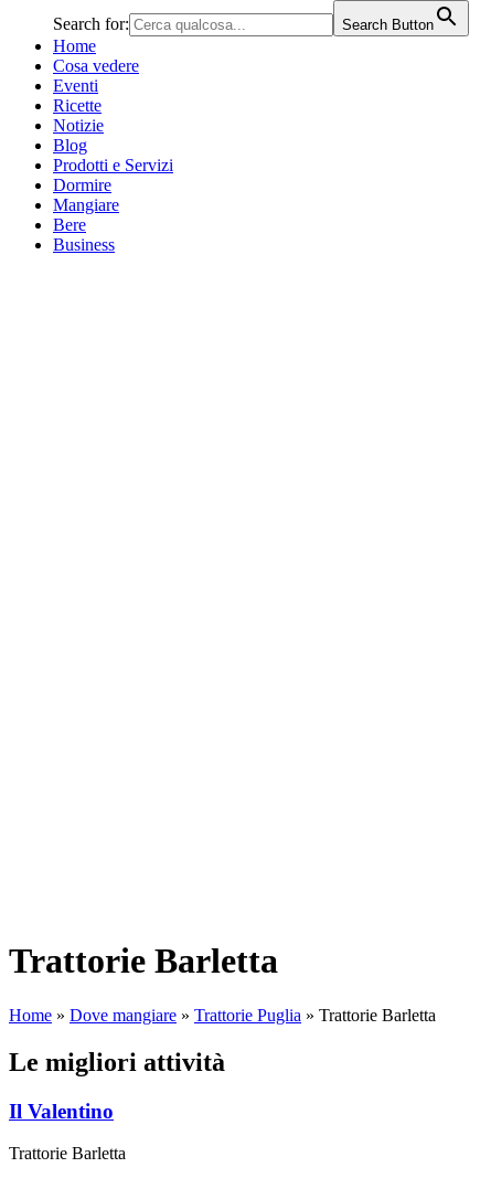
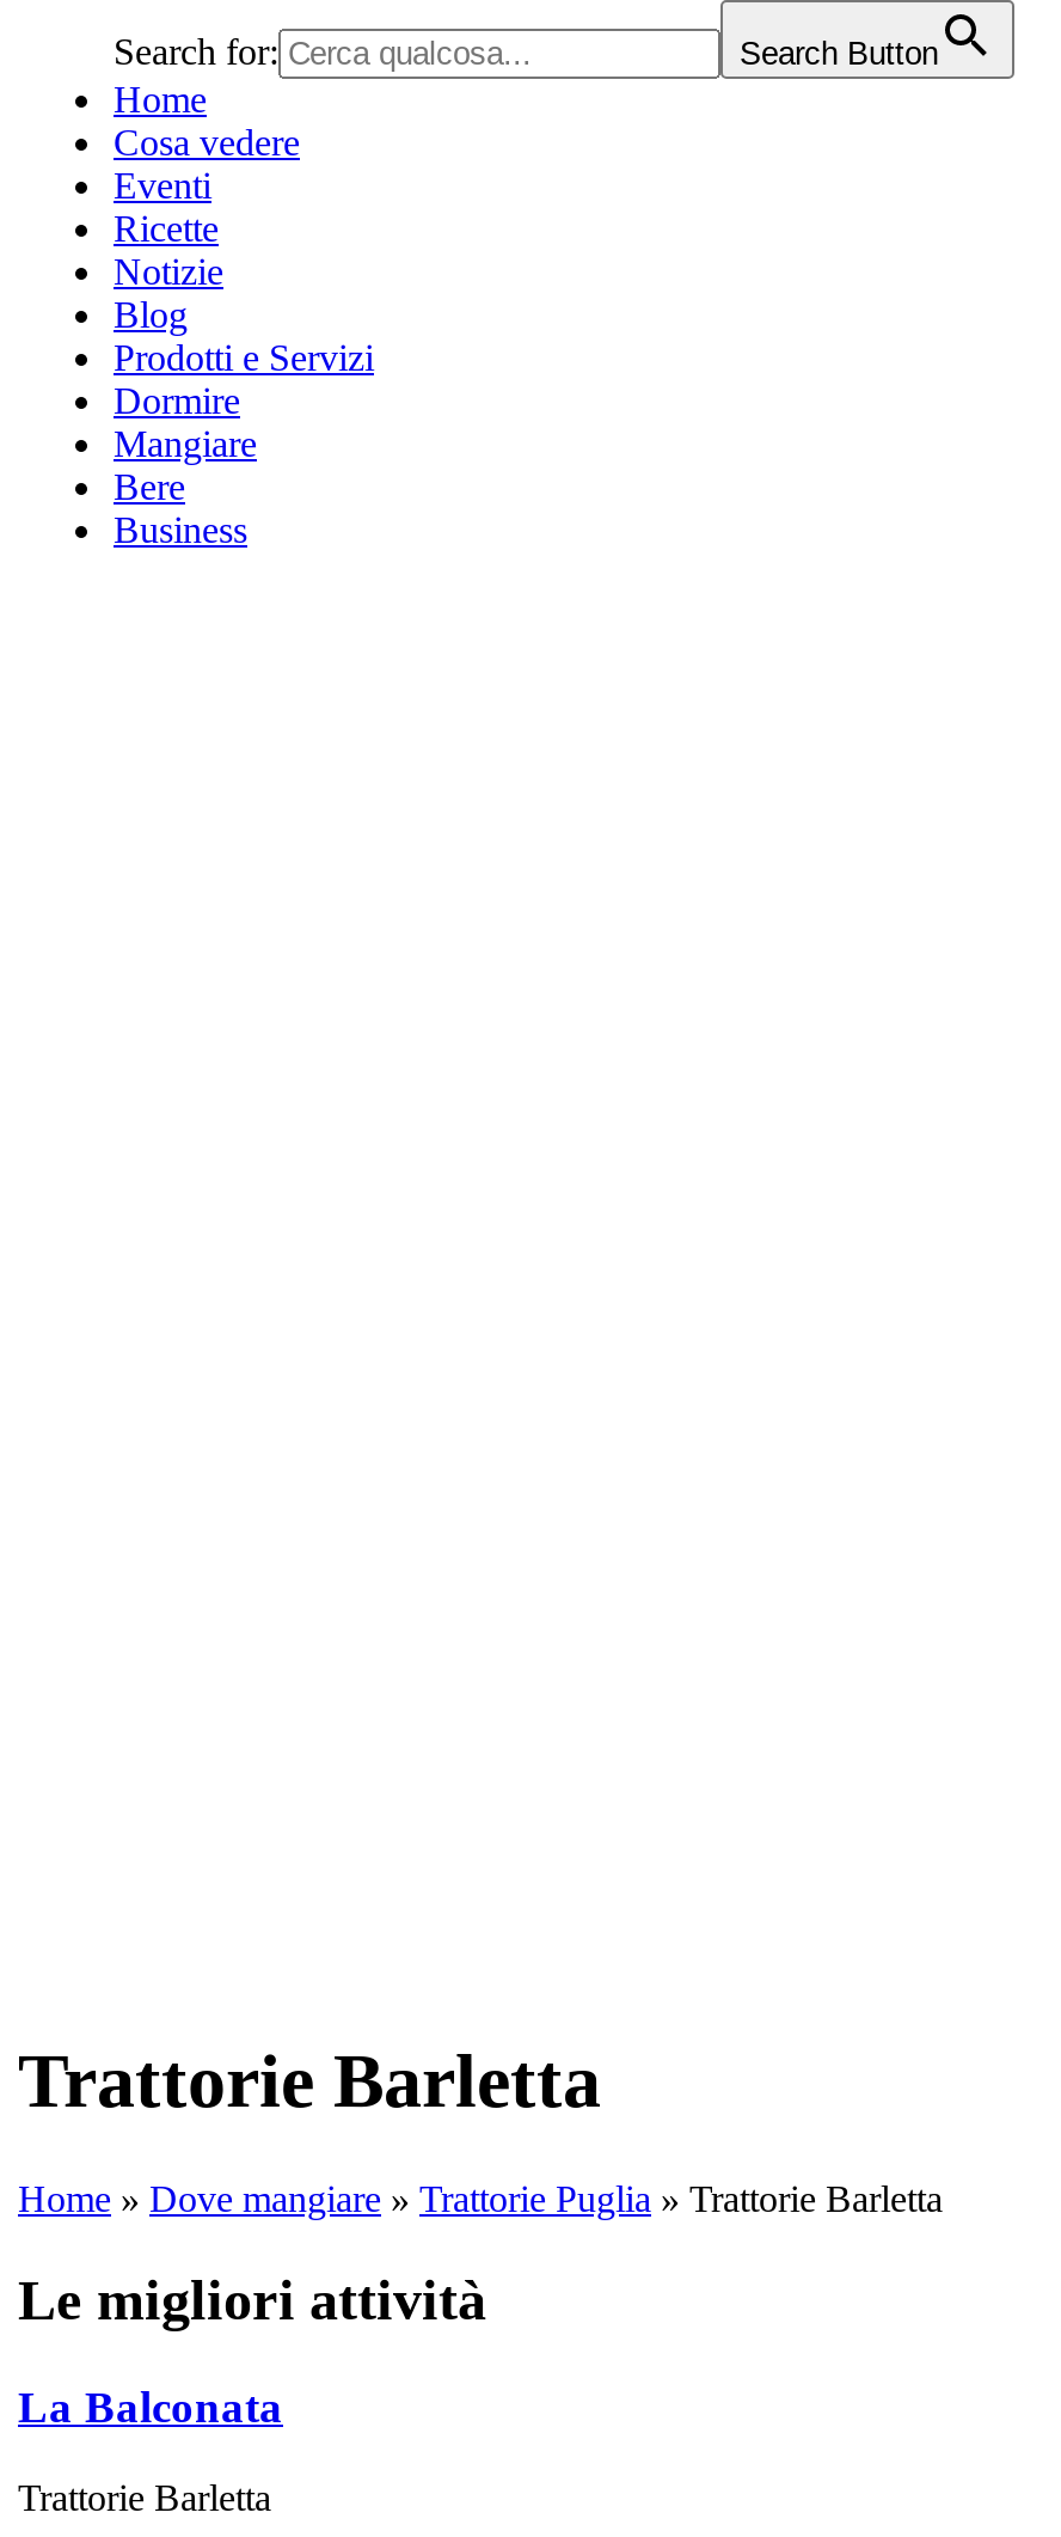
- Il Valentino
+ La Balconata
